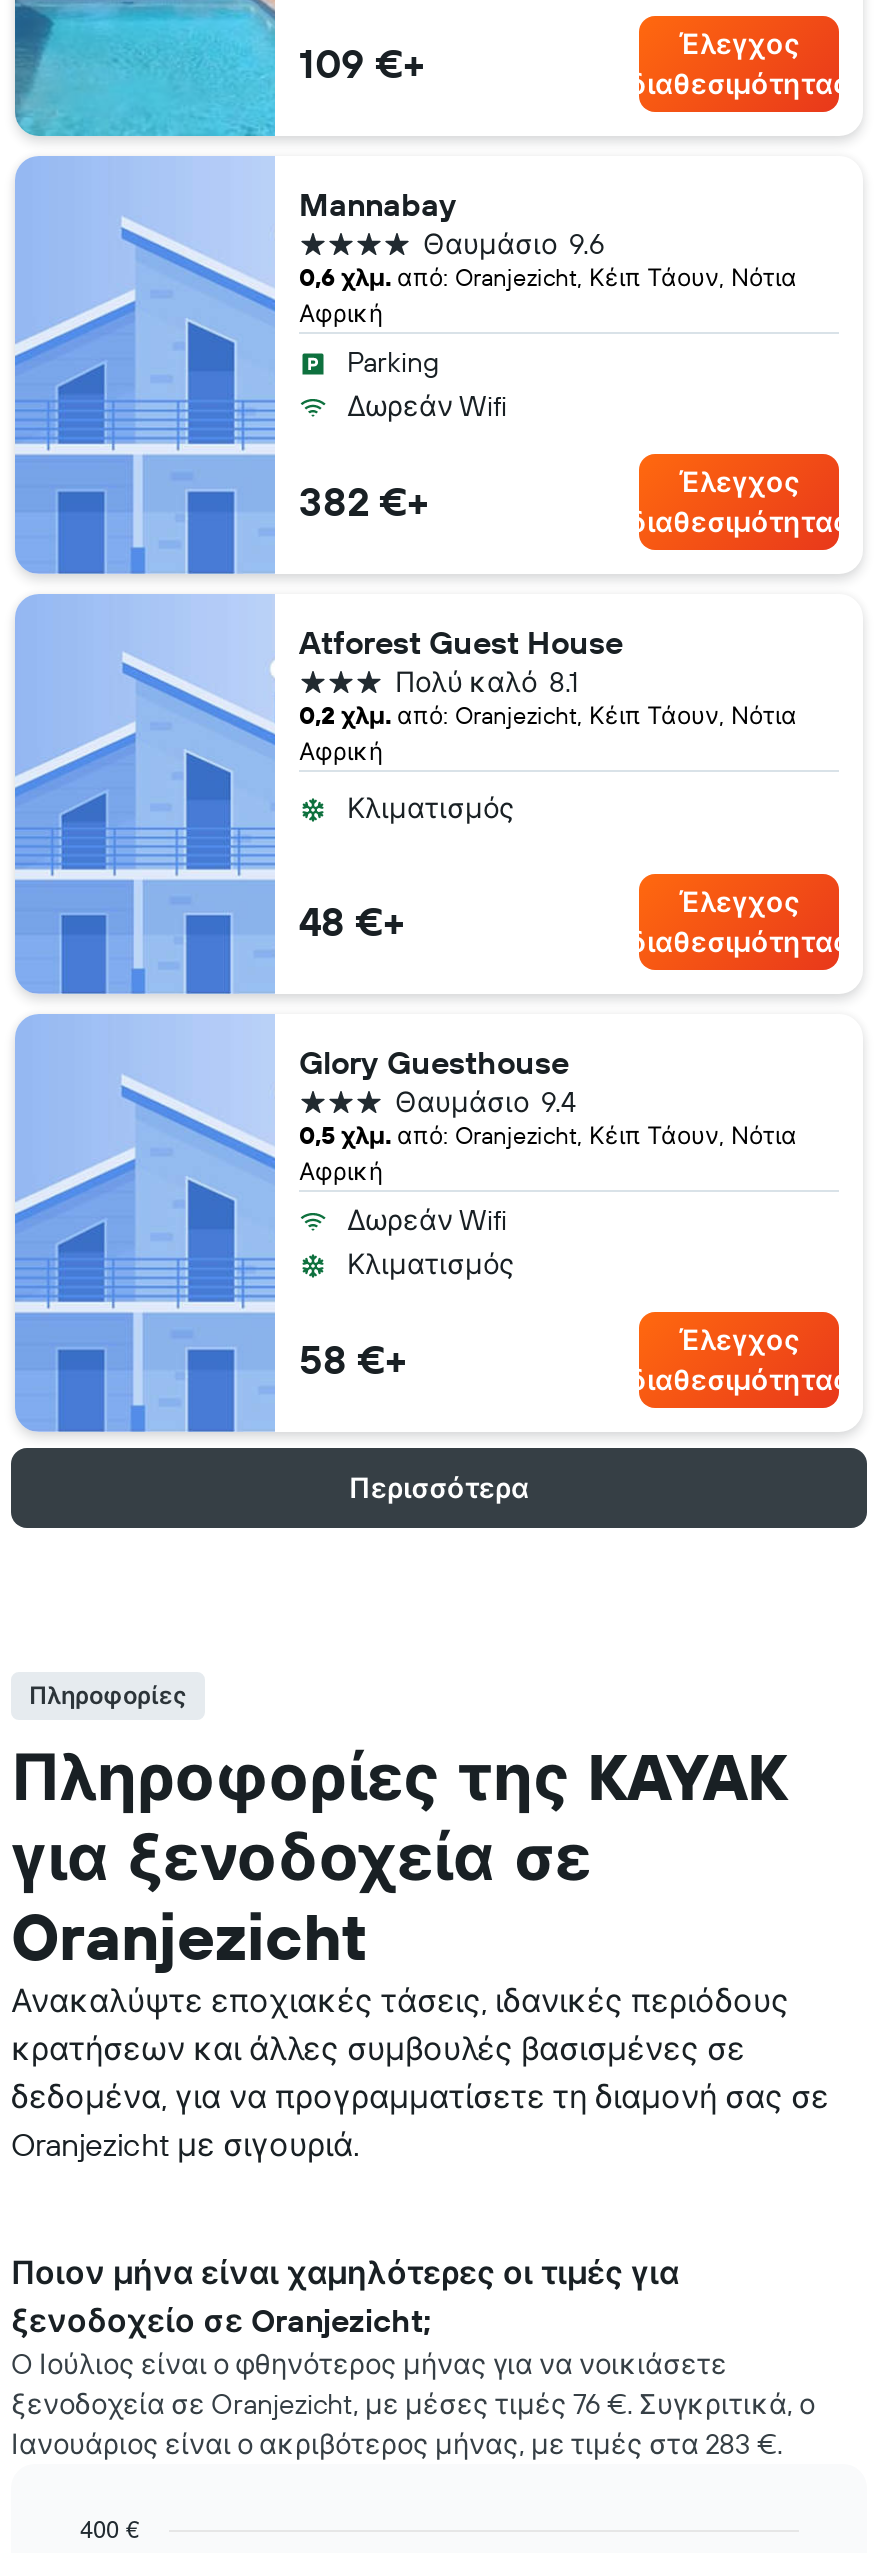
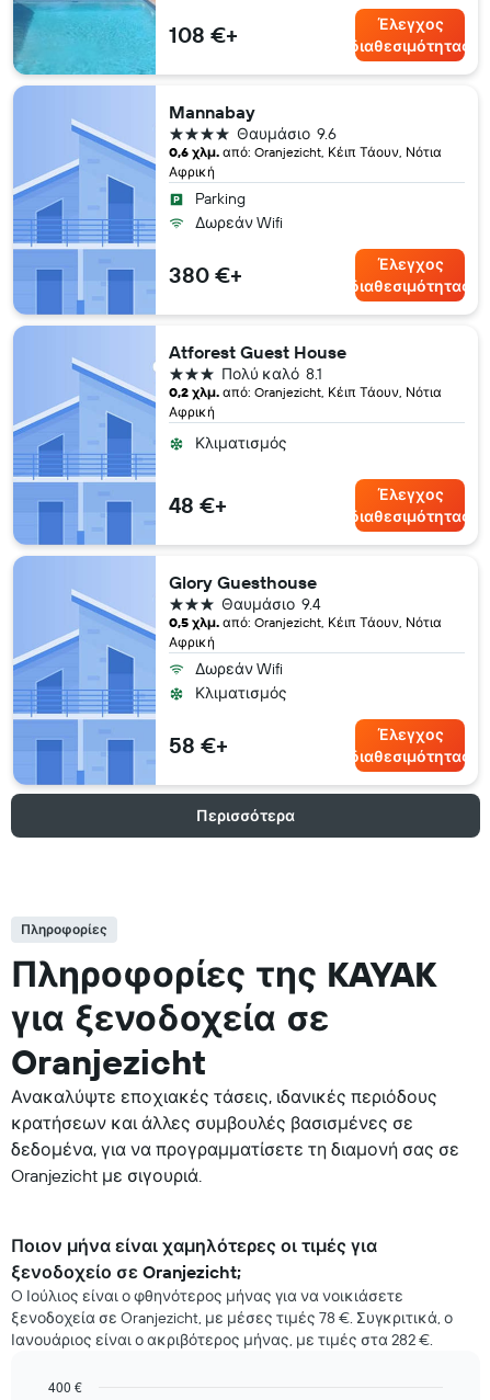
- 109 €+
+ 108 €+

- 382 €+
+ 380 €+

- ξενοδοχεία σε Oranjezicht, με μέσες τιμές 76 €. Συγκριτικά, ο
+ ξενοδοχεία σε Oranjezicht, με μέσες τιμές 78 €. Συγκριτικά, ο

- Ιανουάριος είναι ο ακριβότερος μήνας, με τιμές στα 283 €.
+ Ιανουάριος είναι ο ακριβότερος μήνας, με τιμές στα 282 €.
